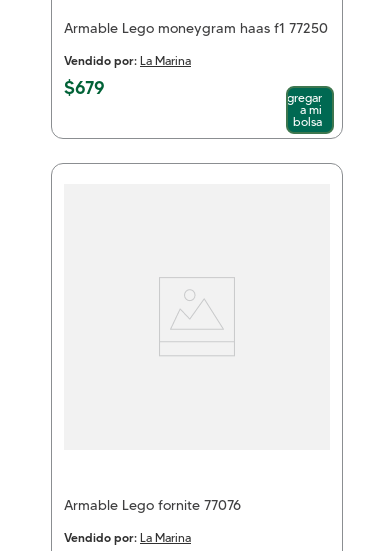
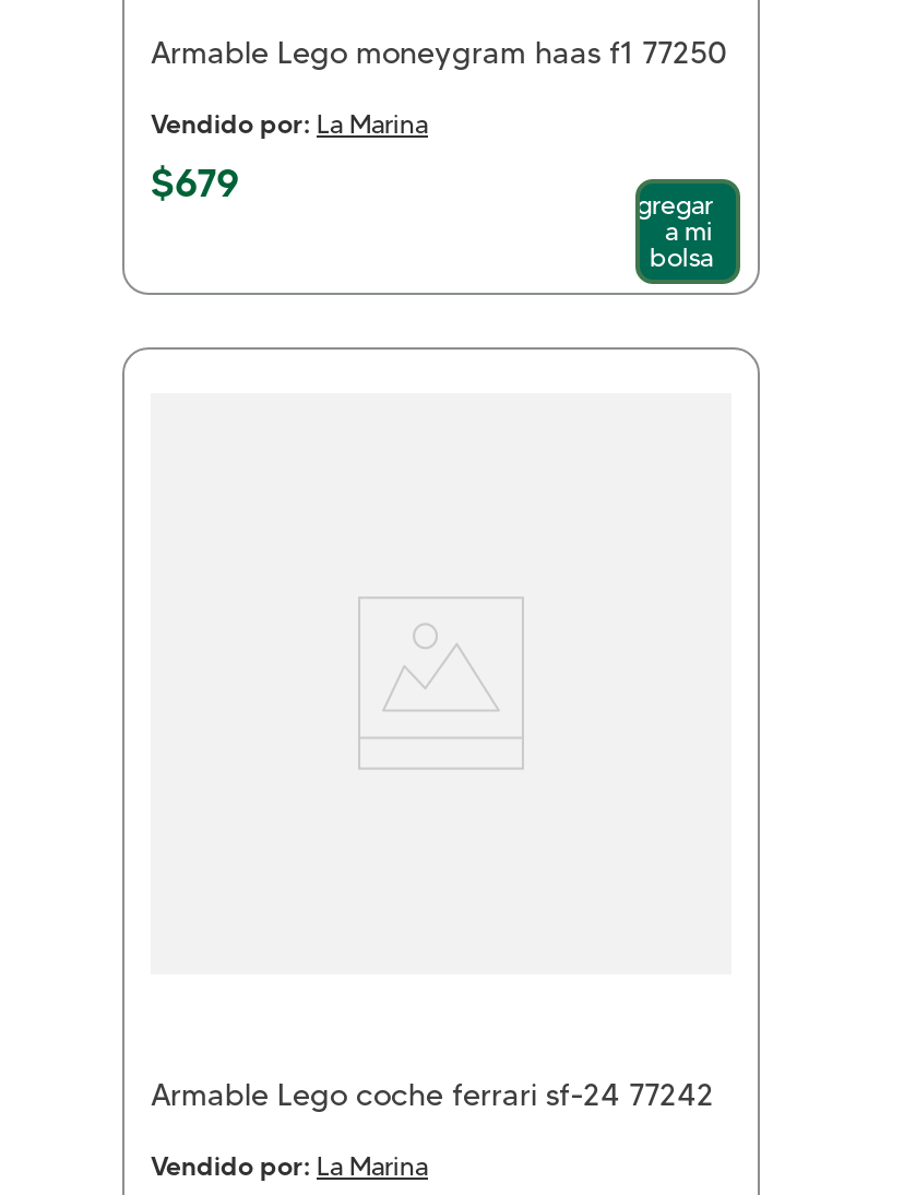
- Armable Lego fornite 77076
+ Armable Lego coche ferrari sf-24 77242
